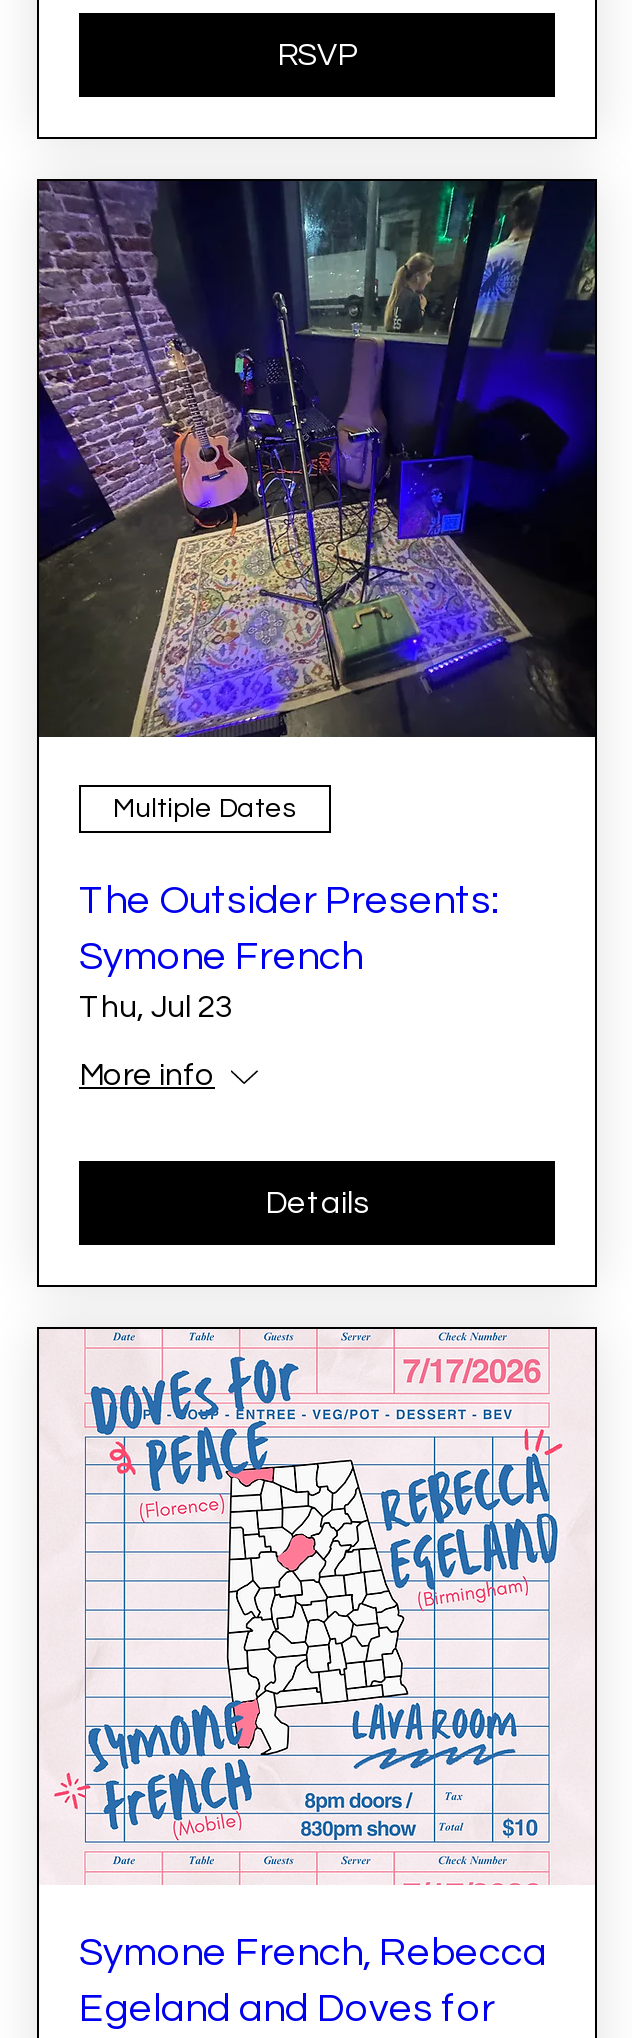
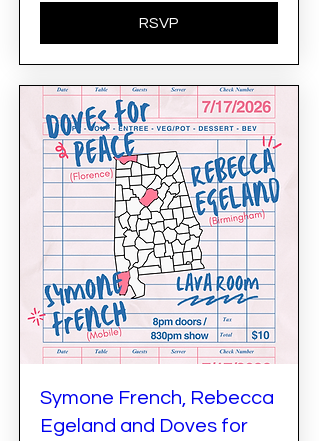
- [image]
- Multiple Dates
- The Outsider Presents:
- Symone French
- Thu, Jul 23
- More info

- Details
